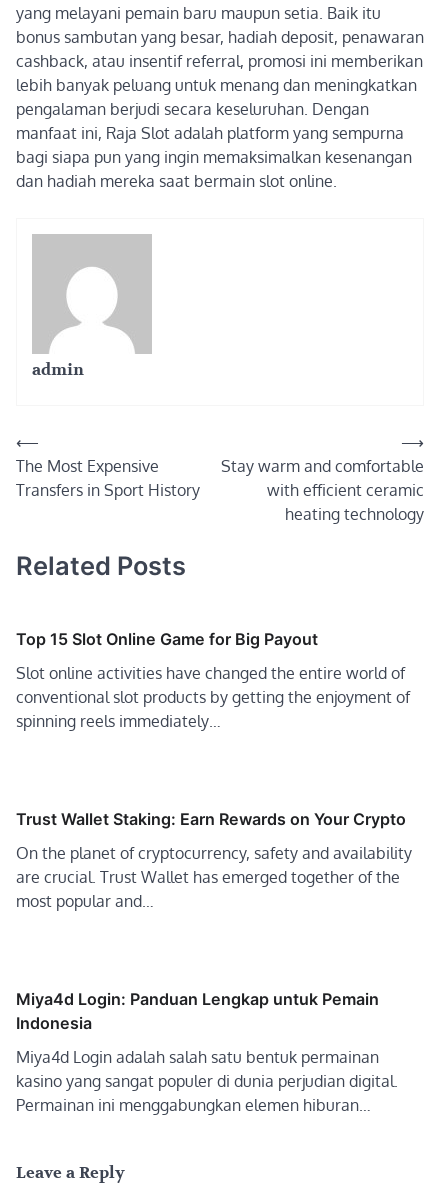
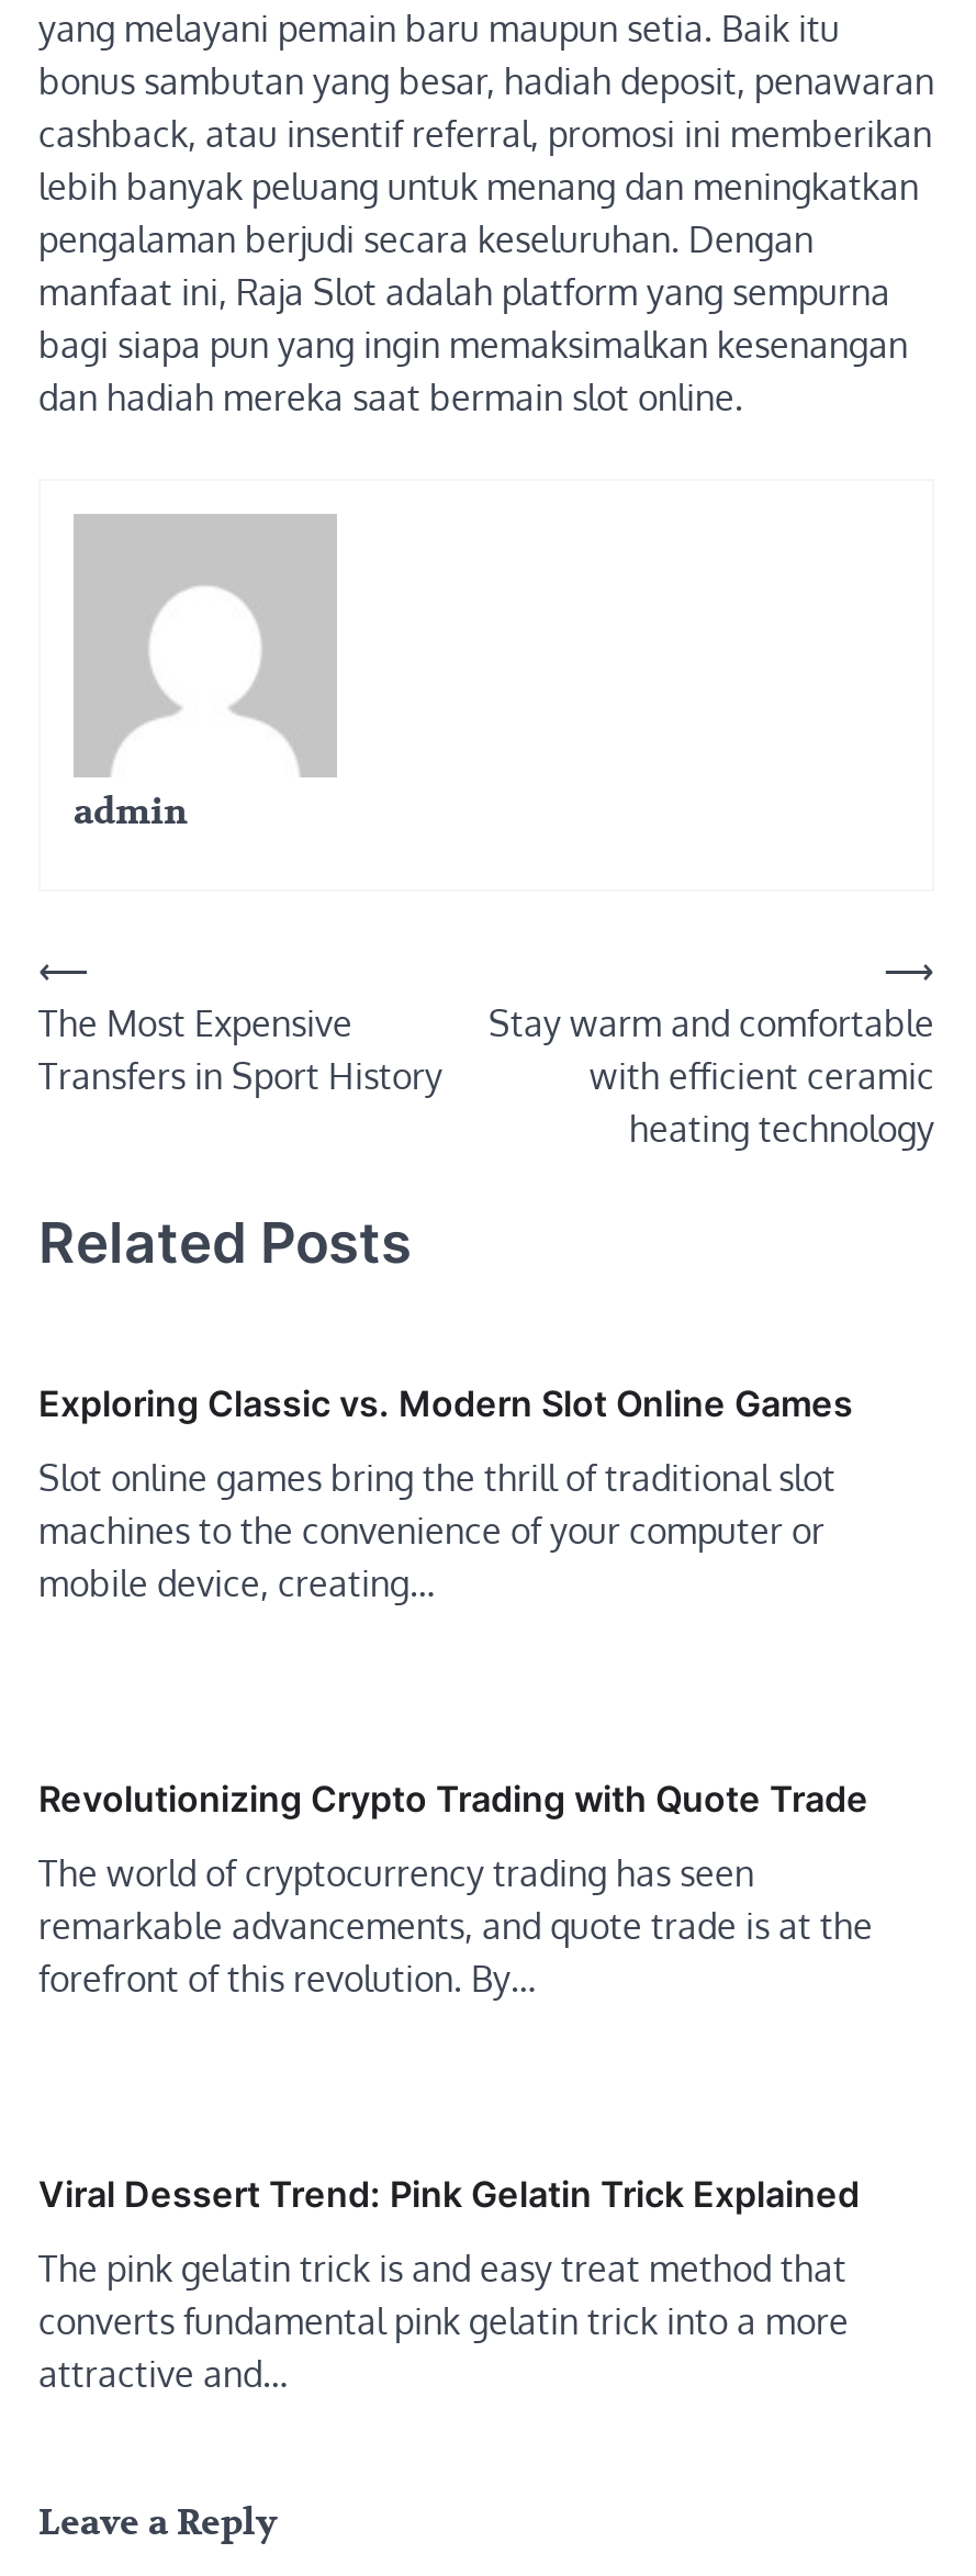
- Top 15 Slot Online Game for Big Payout
+ Exploring Classic vs. Modern Slot Online Games

- Slot online activities have changed the entire world of
- conventional slot products by getting the enjoyment of
- spinning reels immediately…
+ Slot online games bring the thrill of traditional slot
+ machines to the convenience of your computer or
+ mobile device, creating…

- Trust Wallet Staking: Earn Rewards on Your Crypto
+ Revolutionizing Crypto Trading with Quote Trade

- On the planet of cryptocurrency, safety and availability
- are crucial. Trust Wallet has emerged together of the
- most popular and…
+ The world of cryptocurrency trading has seen
+ remarkable advancements, and quote trade is at the
+ forefront of this revolution. By…

- Miya4d Login: Panduan Lengkap untuk Pemain
- Indonesia
+ Viral Dessert Trend: Pink Gelatin Trick Explained

- Miya4d Login adalah salah satu bentuk permainan
- kasino yang sangat populer di dunia perjudian digital.
- Permainan ini menggabungkan elemen hiburan…
+ The pink gelatin trick is and easy treat method that
+ converts fundamental pink gelatin trick into a more
+ attractive and…
